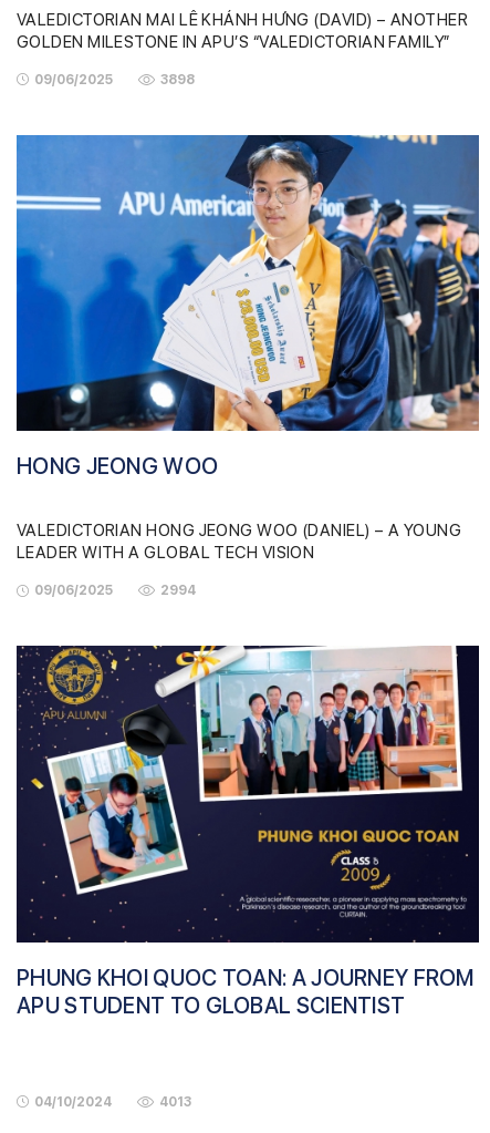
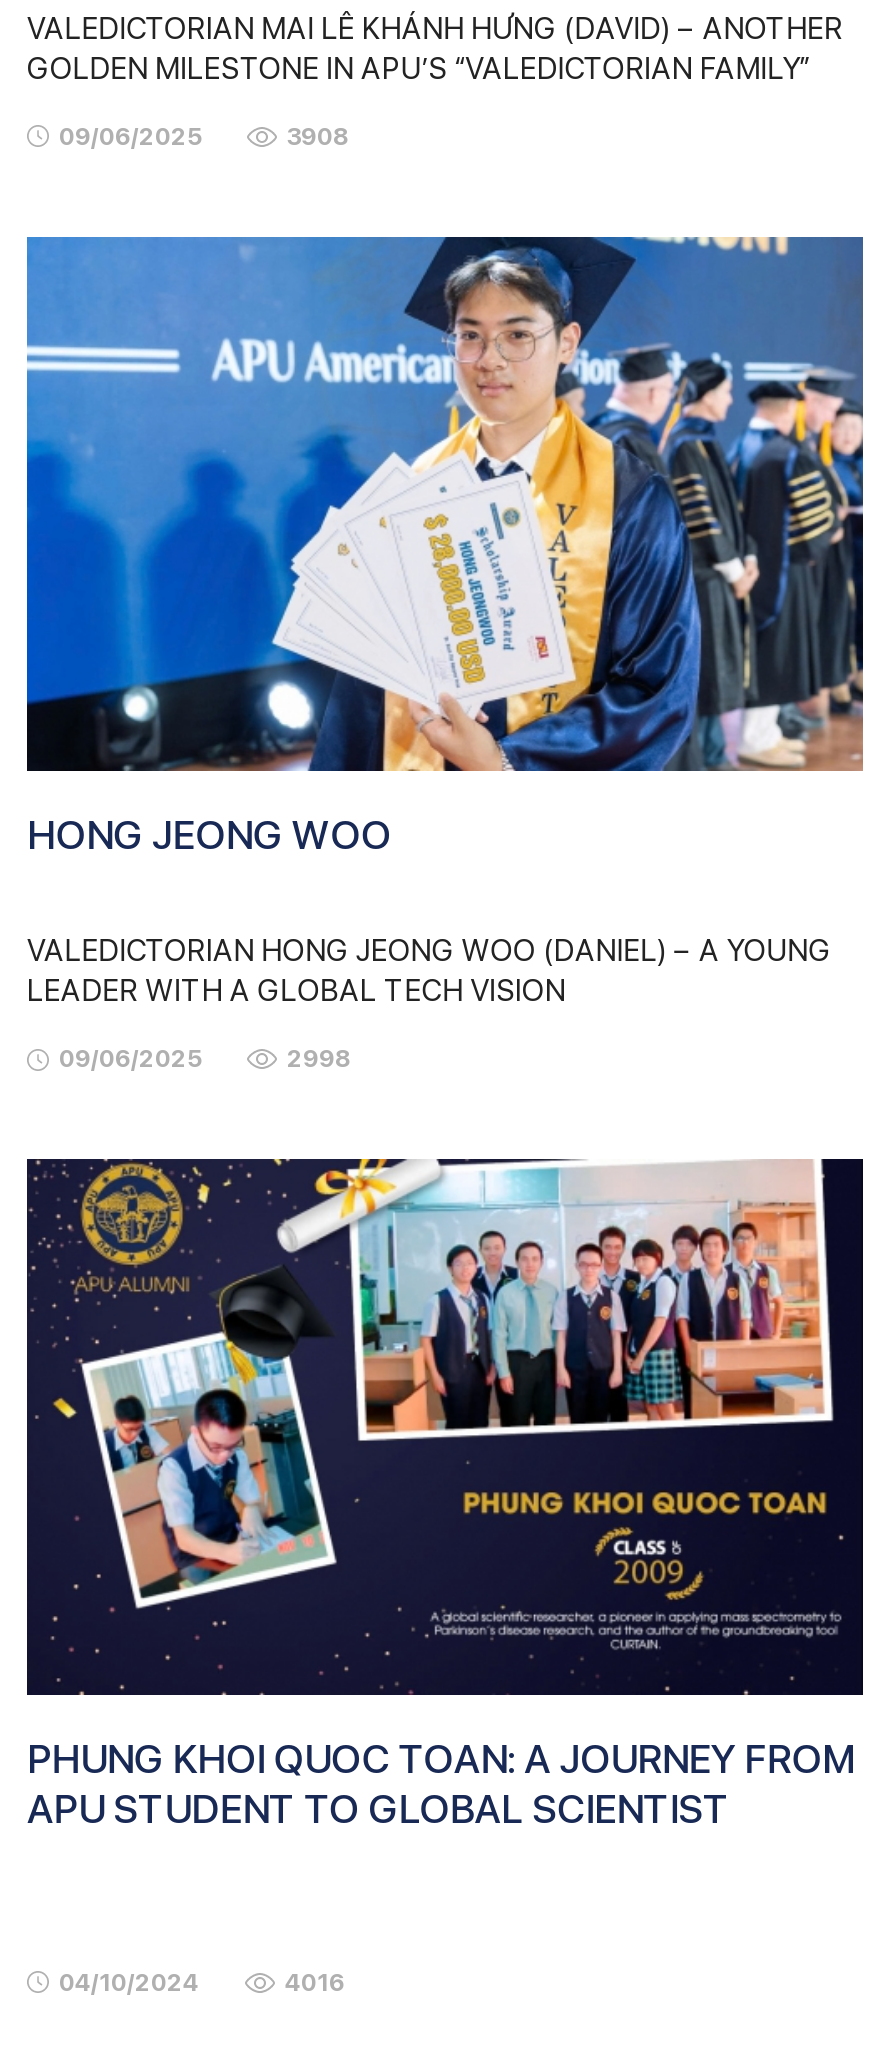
- 3898
+ 3908

- 2994
+ 2998

- 4013
+ 4016
